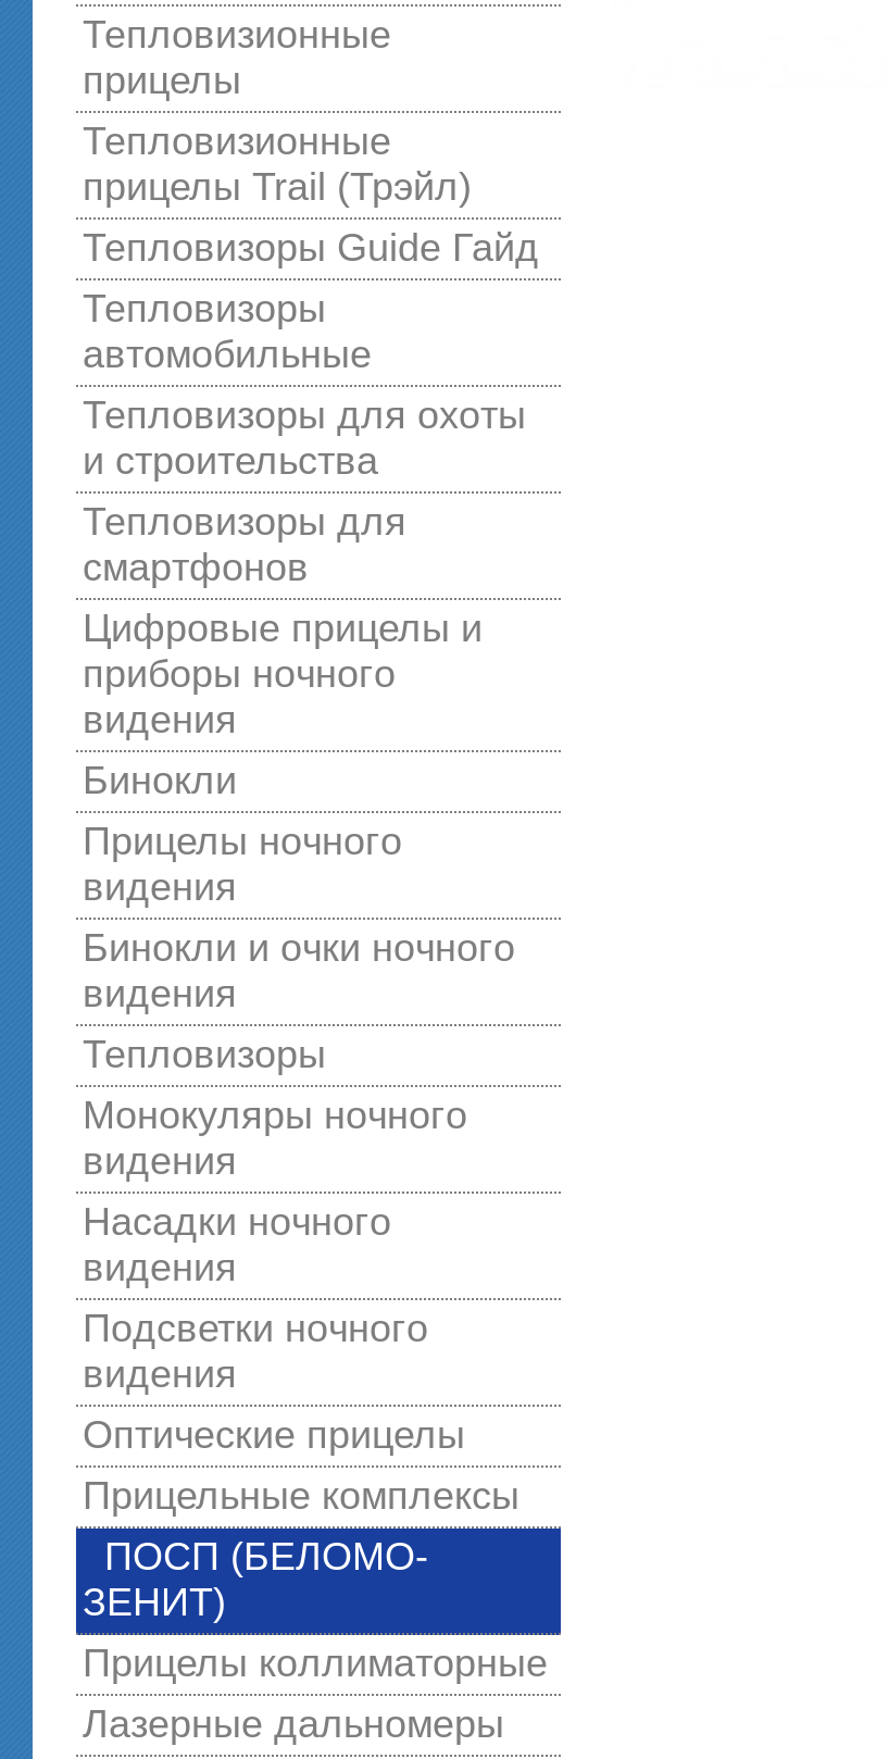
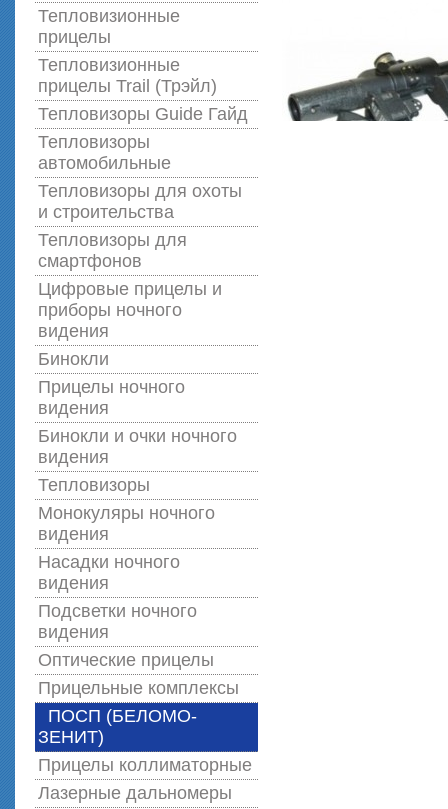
+ [image]
